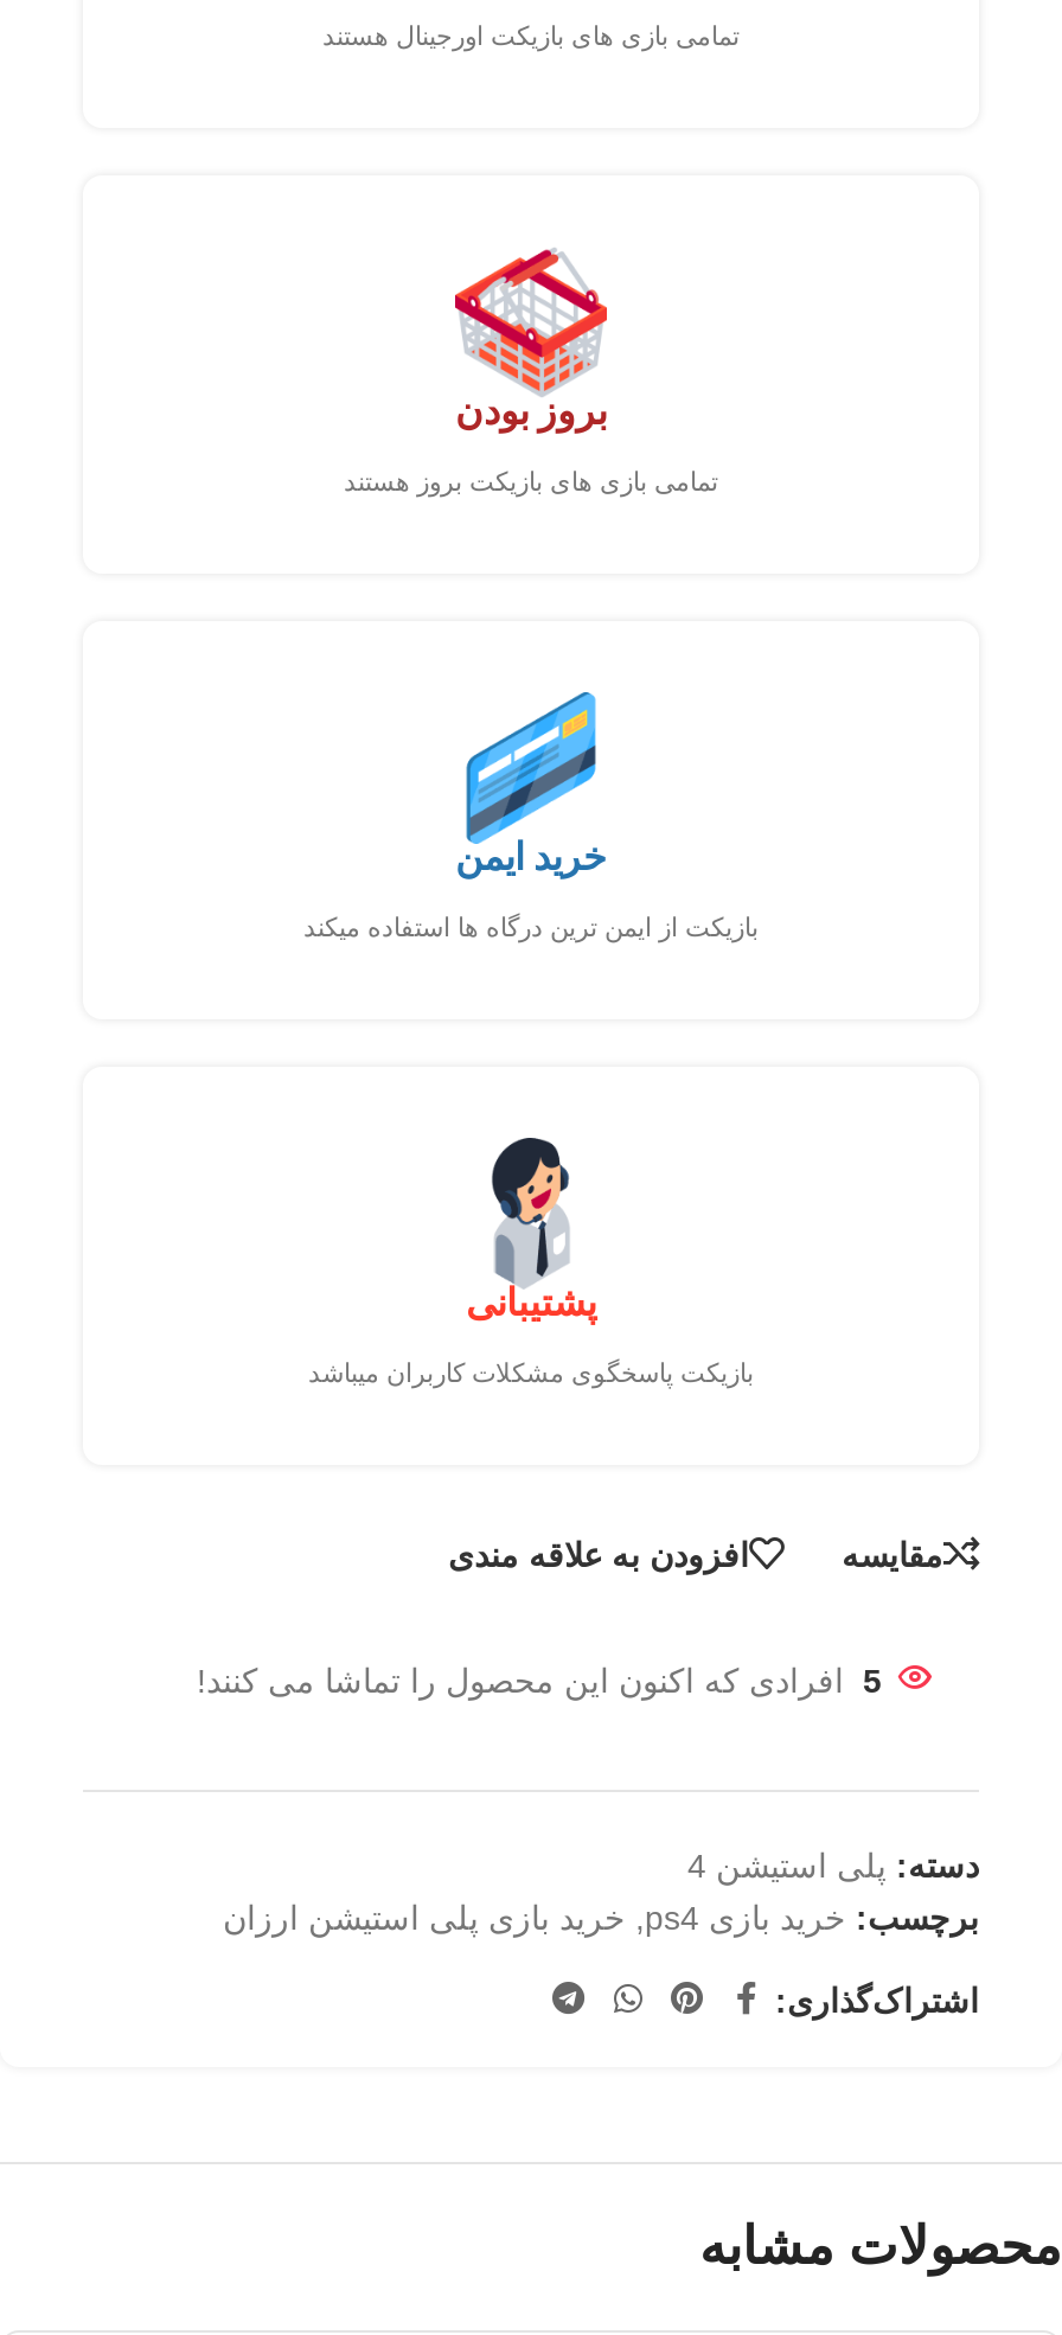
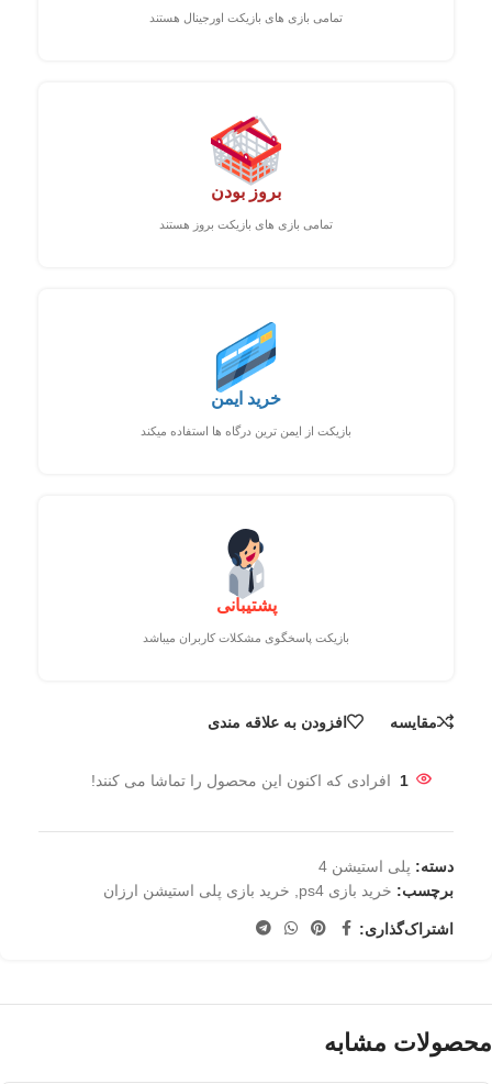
- 5 افرادی که اکنون این محصول را تماشا می کنند!
+ 1 افرادی که اکنون این محصول را تماشا می کنند!
